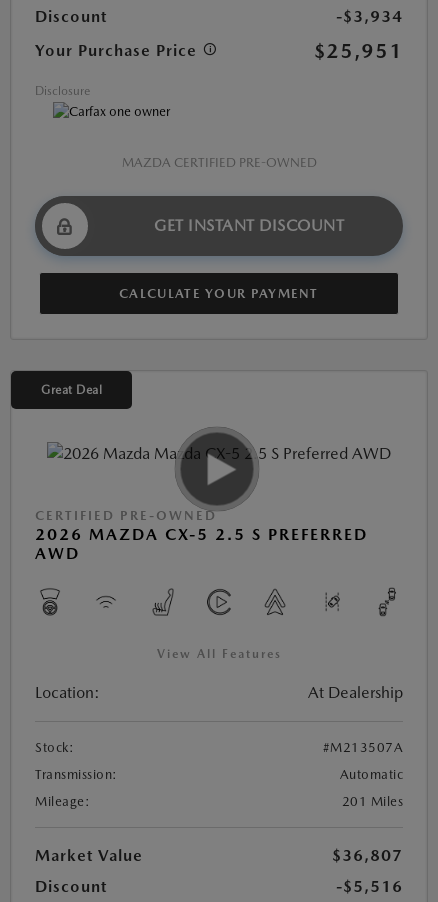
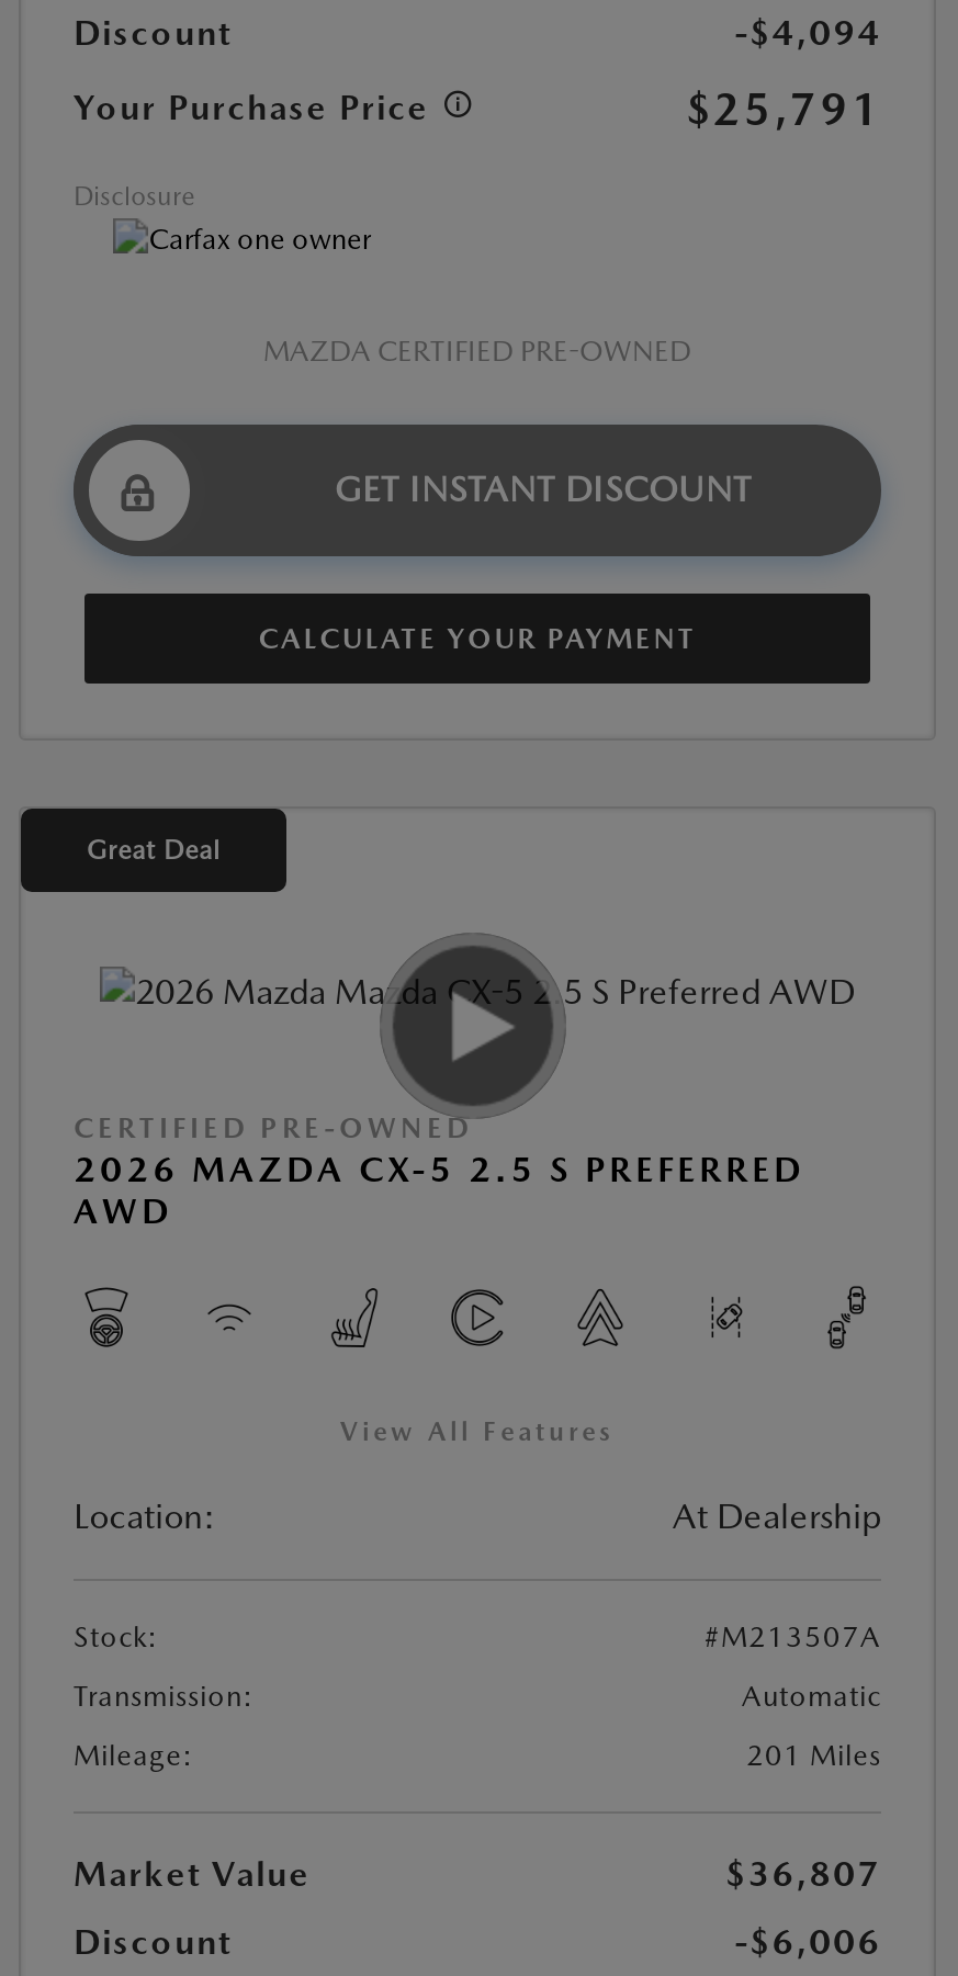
- -$3,934
+ -$4,094

- $25,951
+ $25,791

- -$5,516
+ -$6,006
